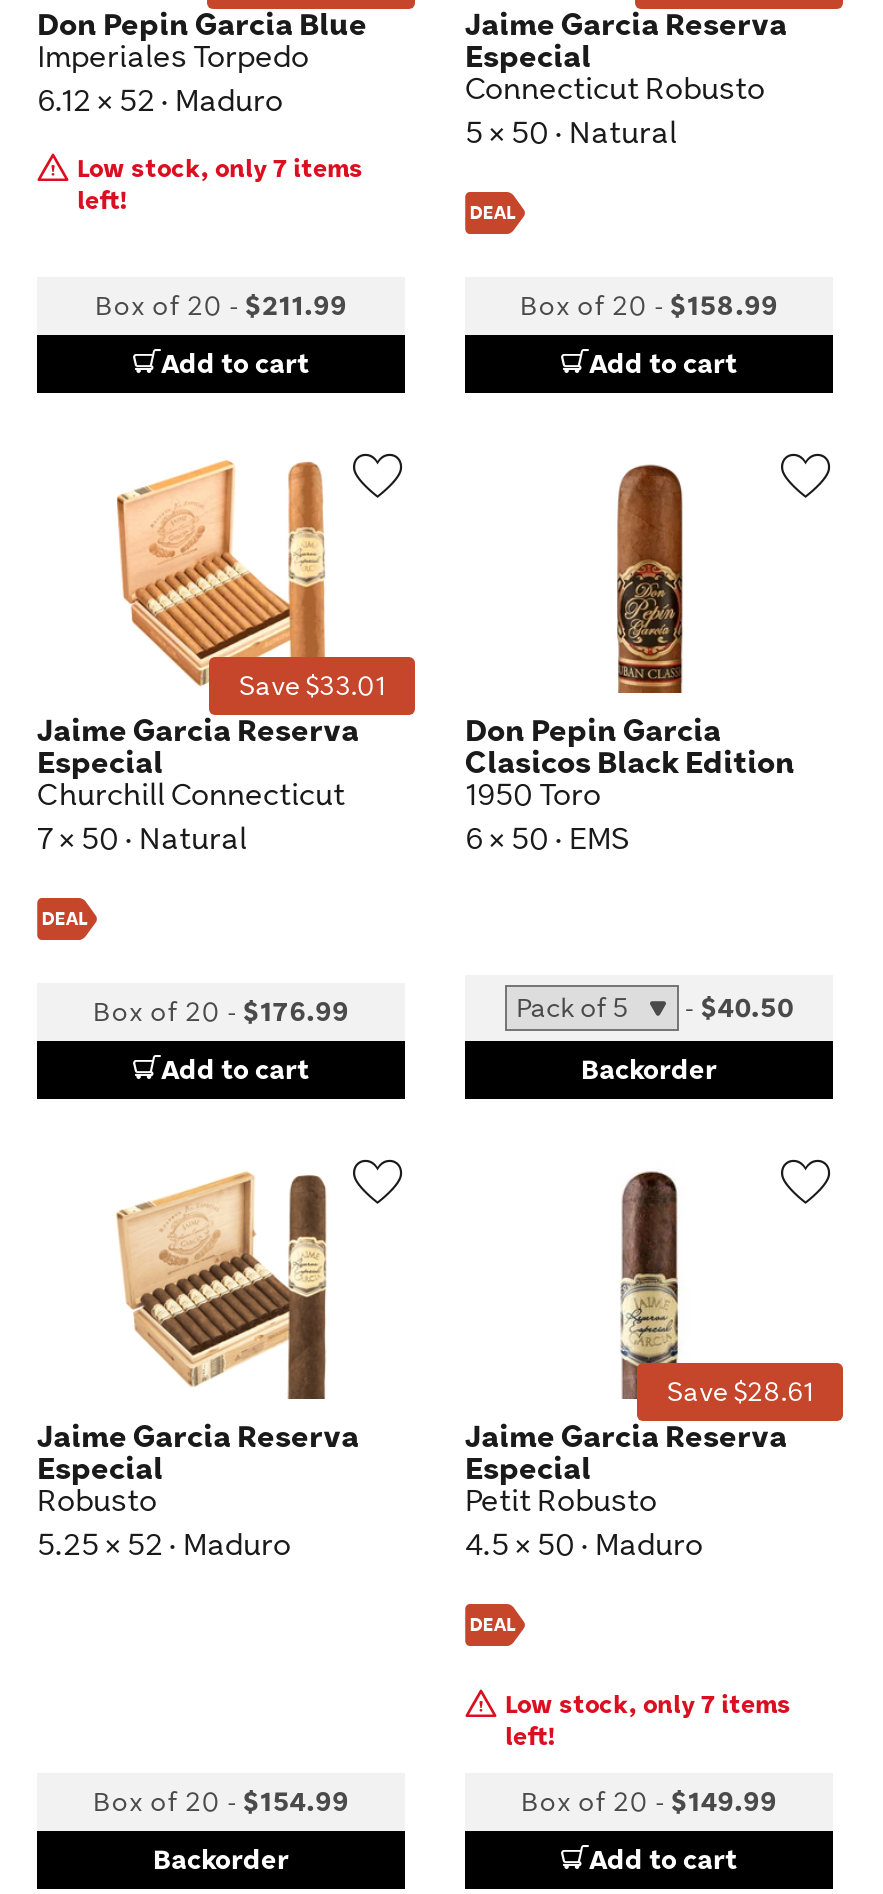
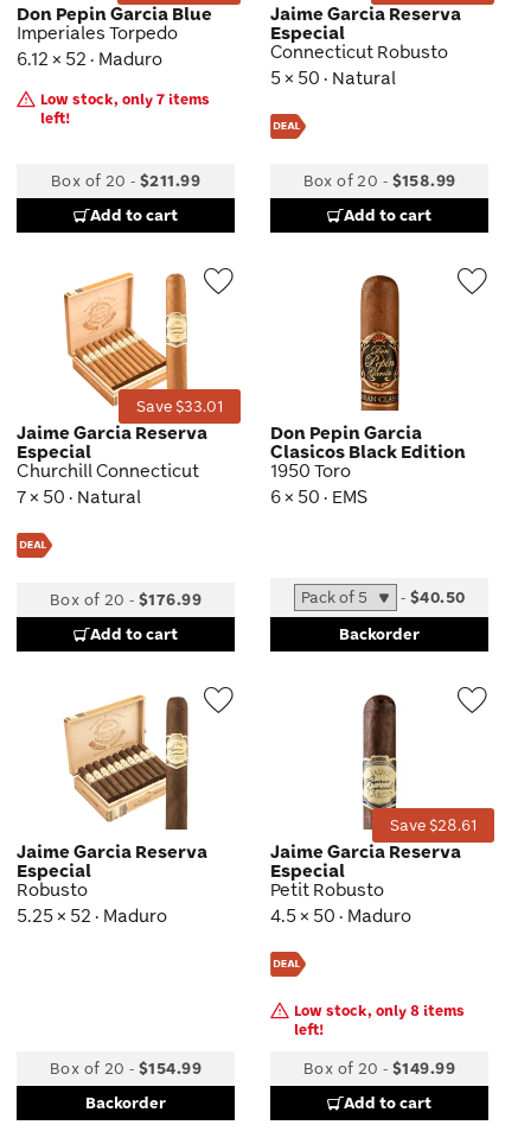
- Low stock, only 7 items
+ Low stock, only 8 items
